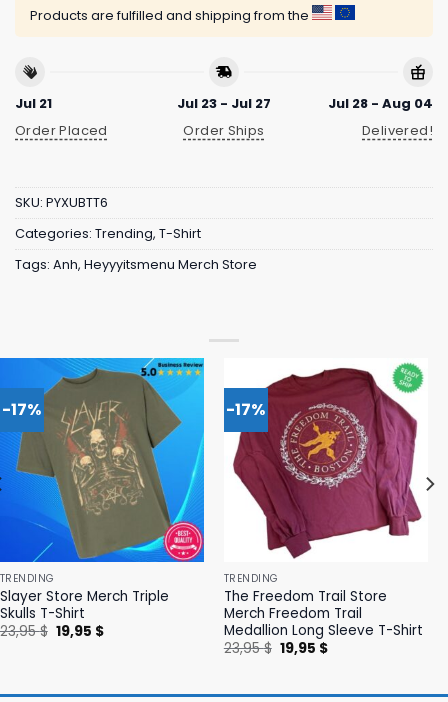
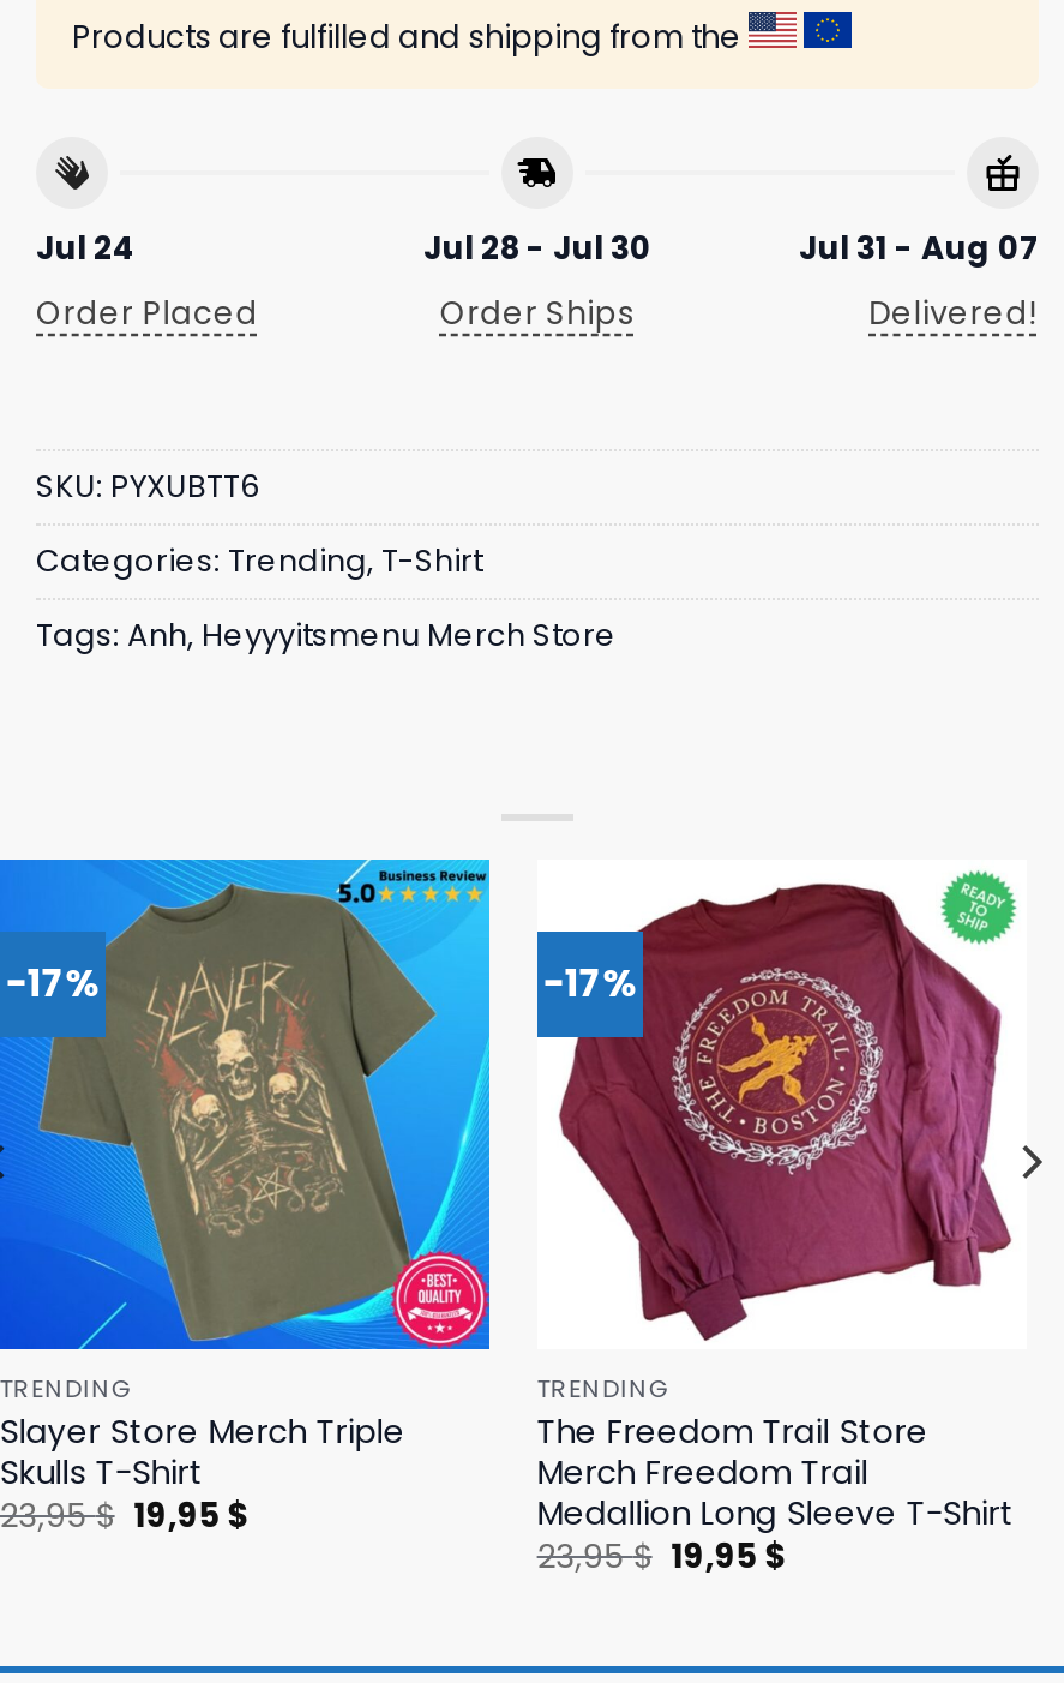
- Jul 21
+ Jul 24

- Jul 23 - Jul 27
+ Jul 28 - Jul 30

- Jul 28 - Aug 04
+ Jul 31 - Aug 07
